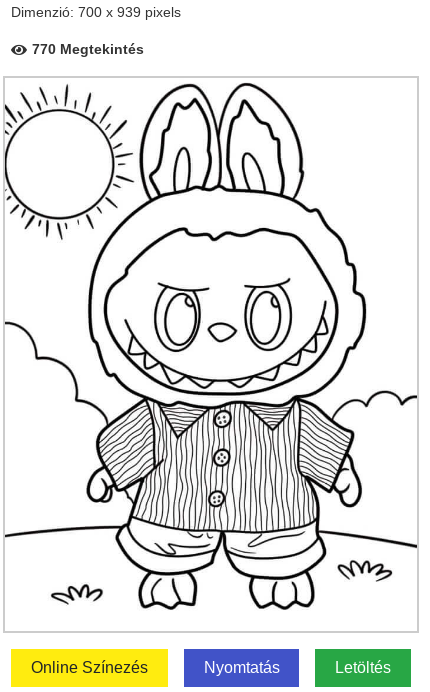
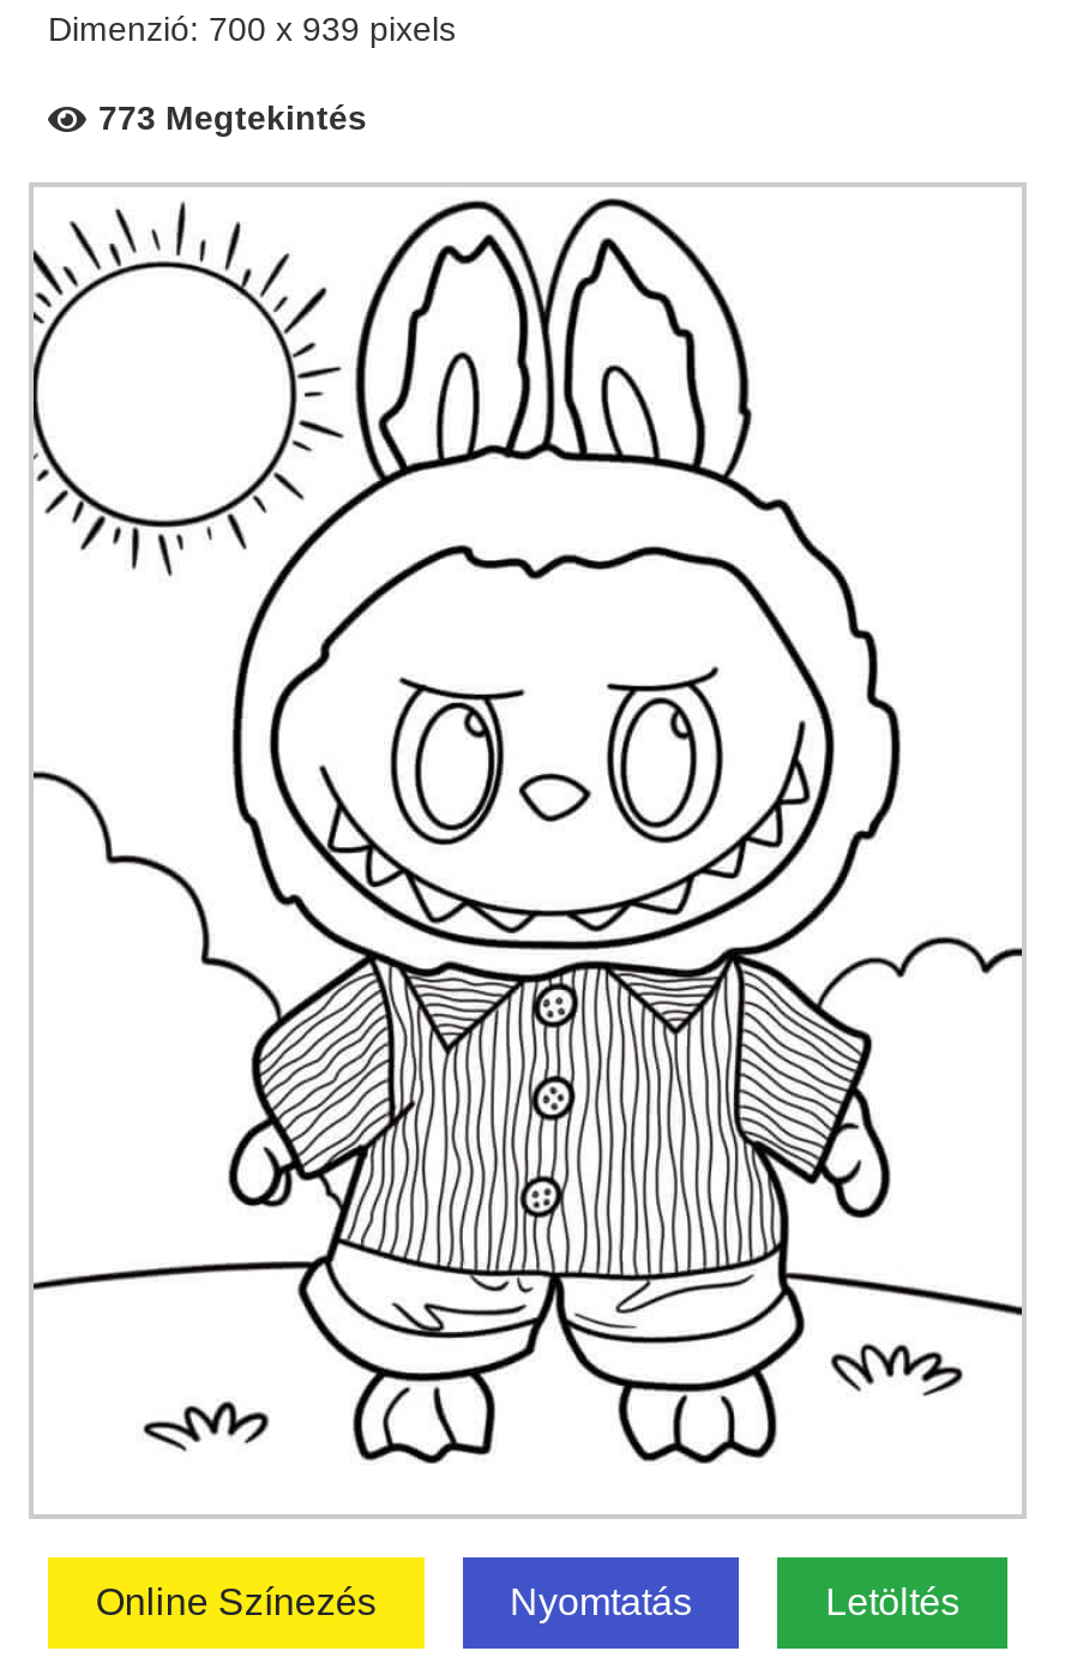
- 770 Megtekintés
+ 773 Megtekintés
